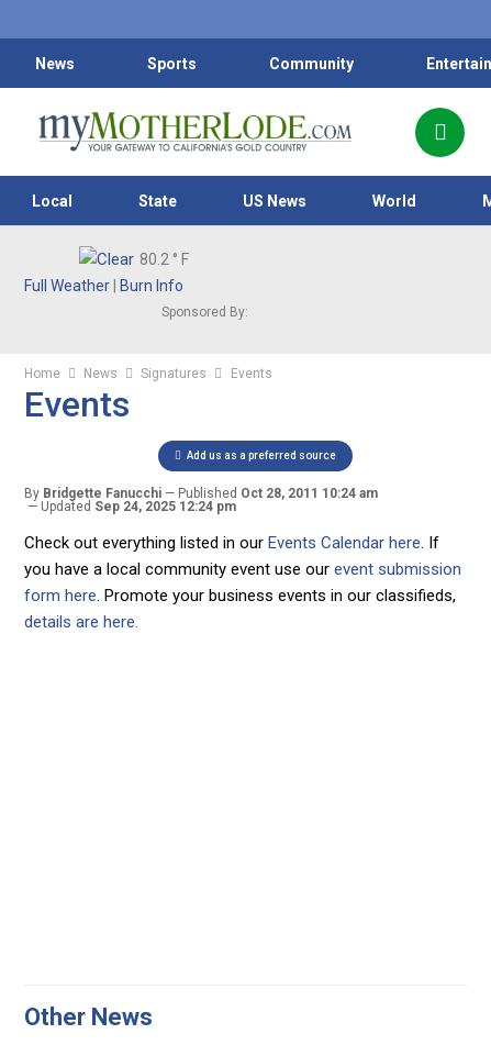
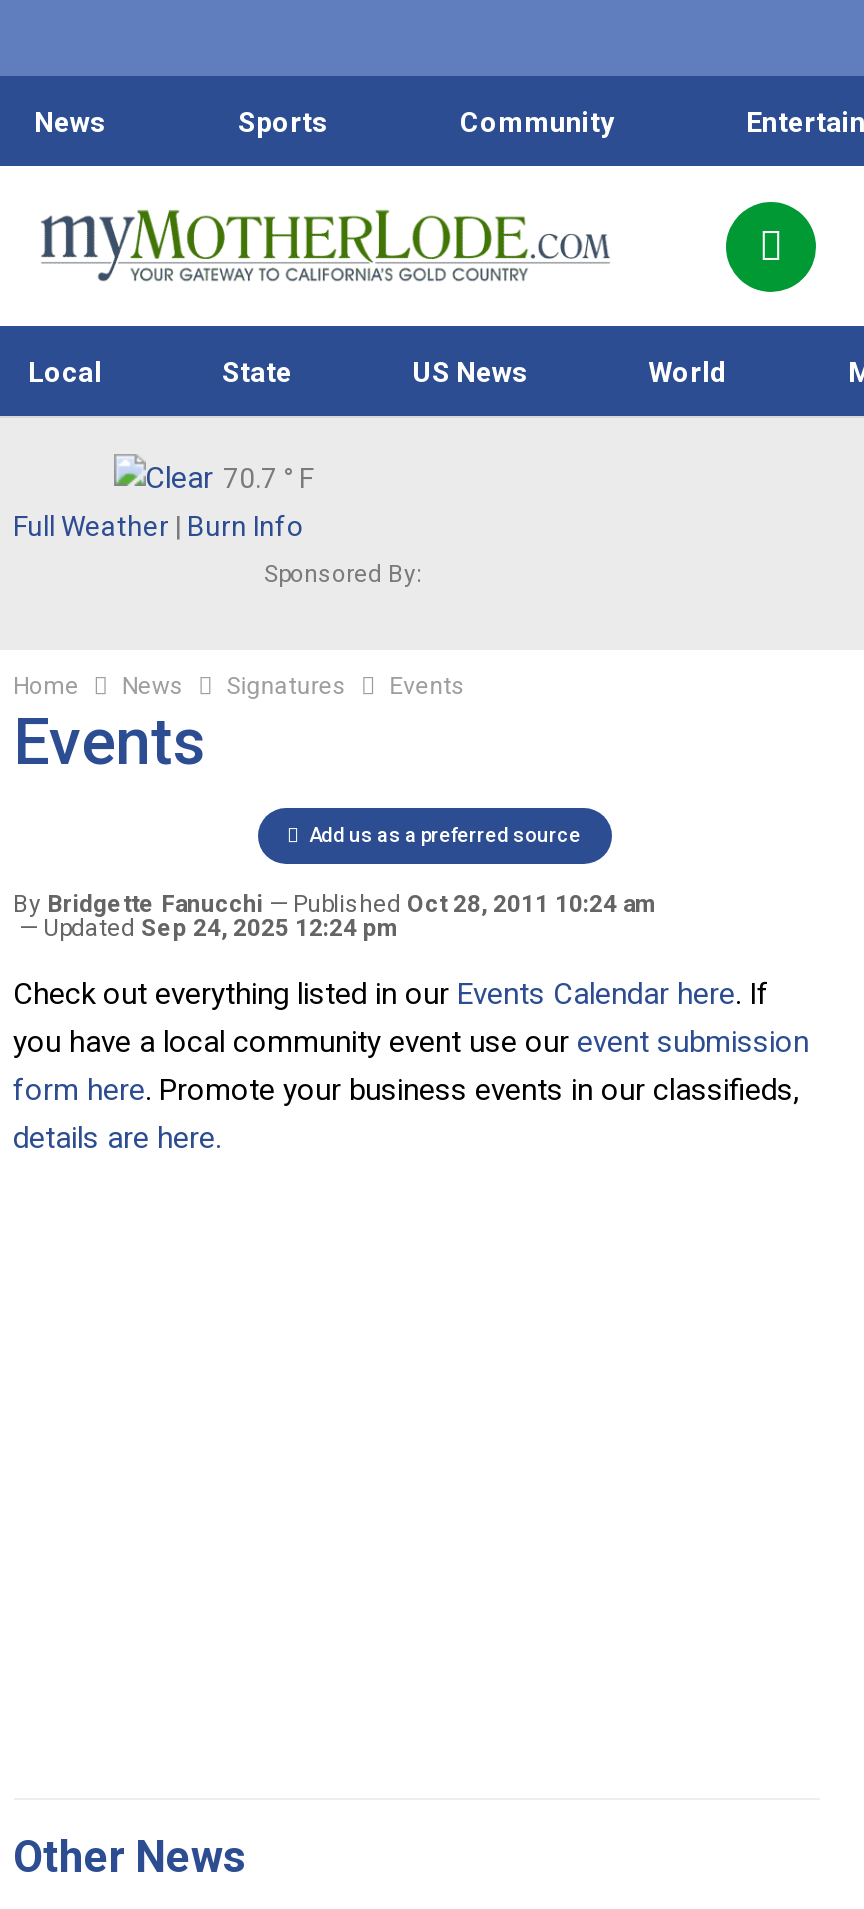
- 80.2 ° F
+ 70.7 ° F
